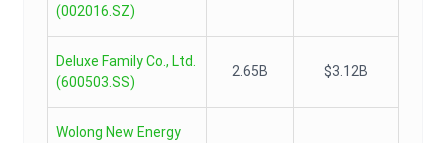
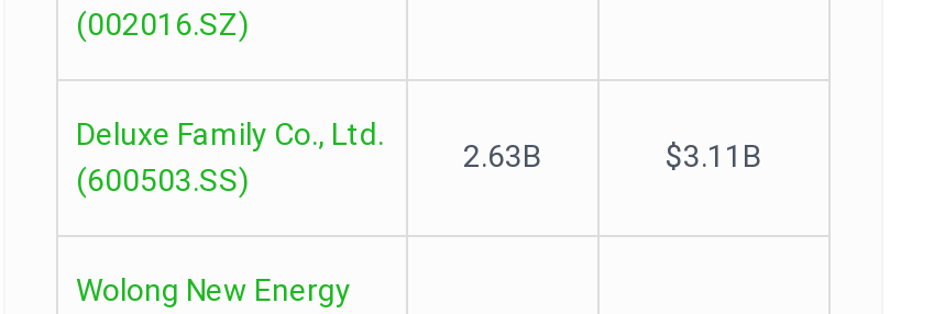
- 2.65B
- $3.12B
+ 2.63B
+ $3.11B
